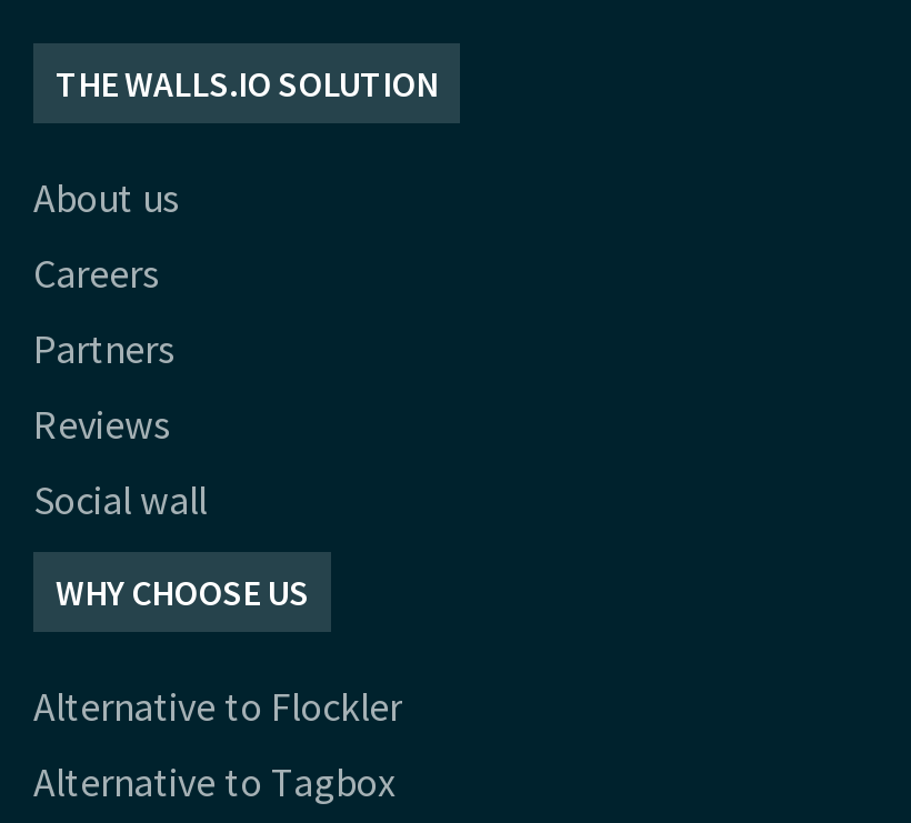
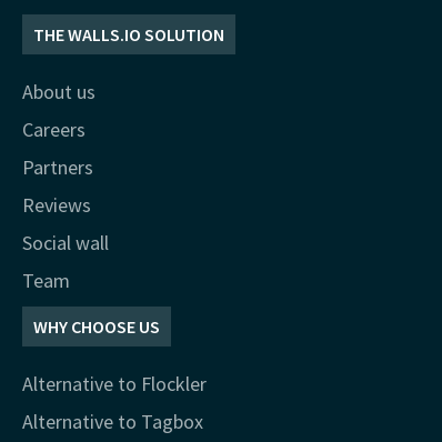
+ Team
